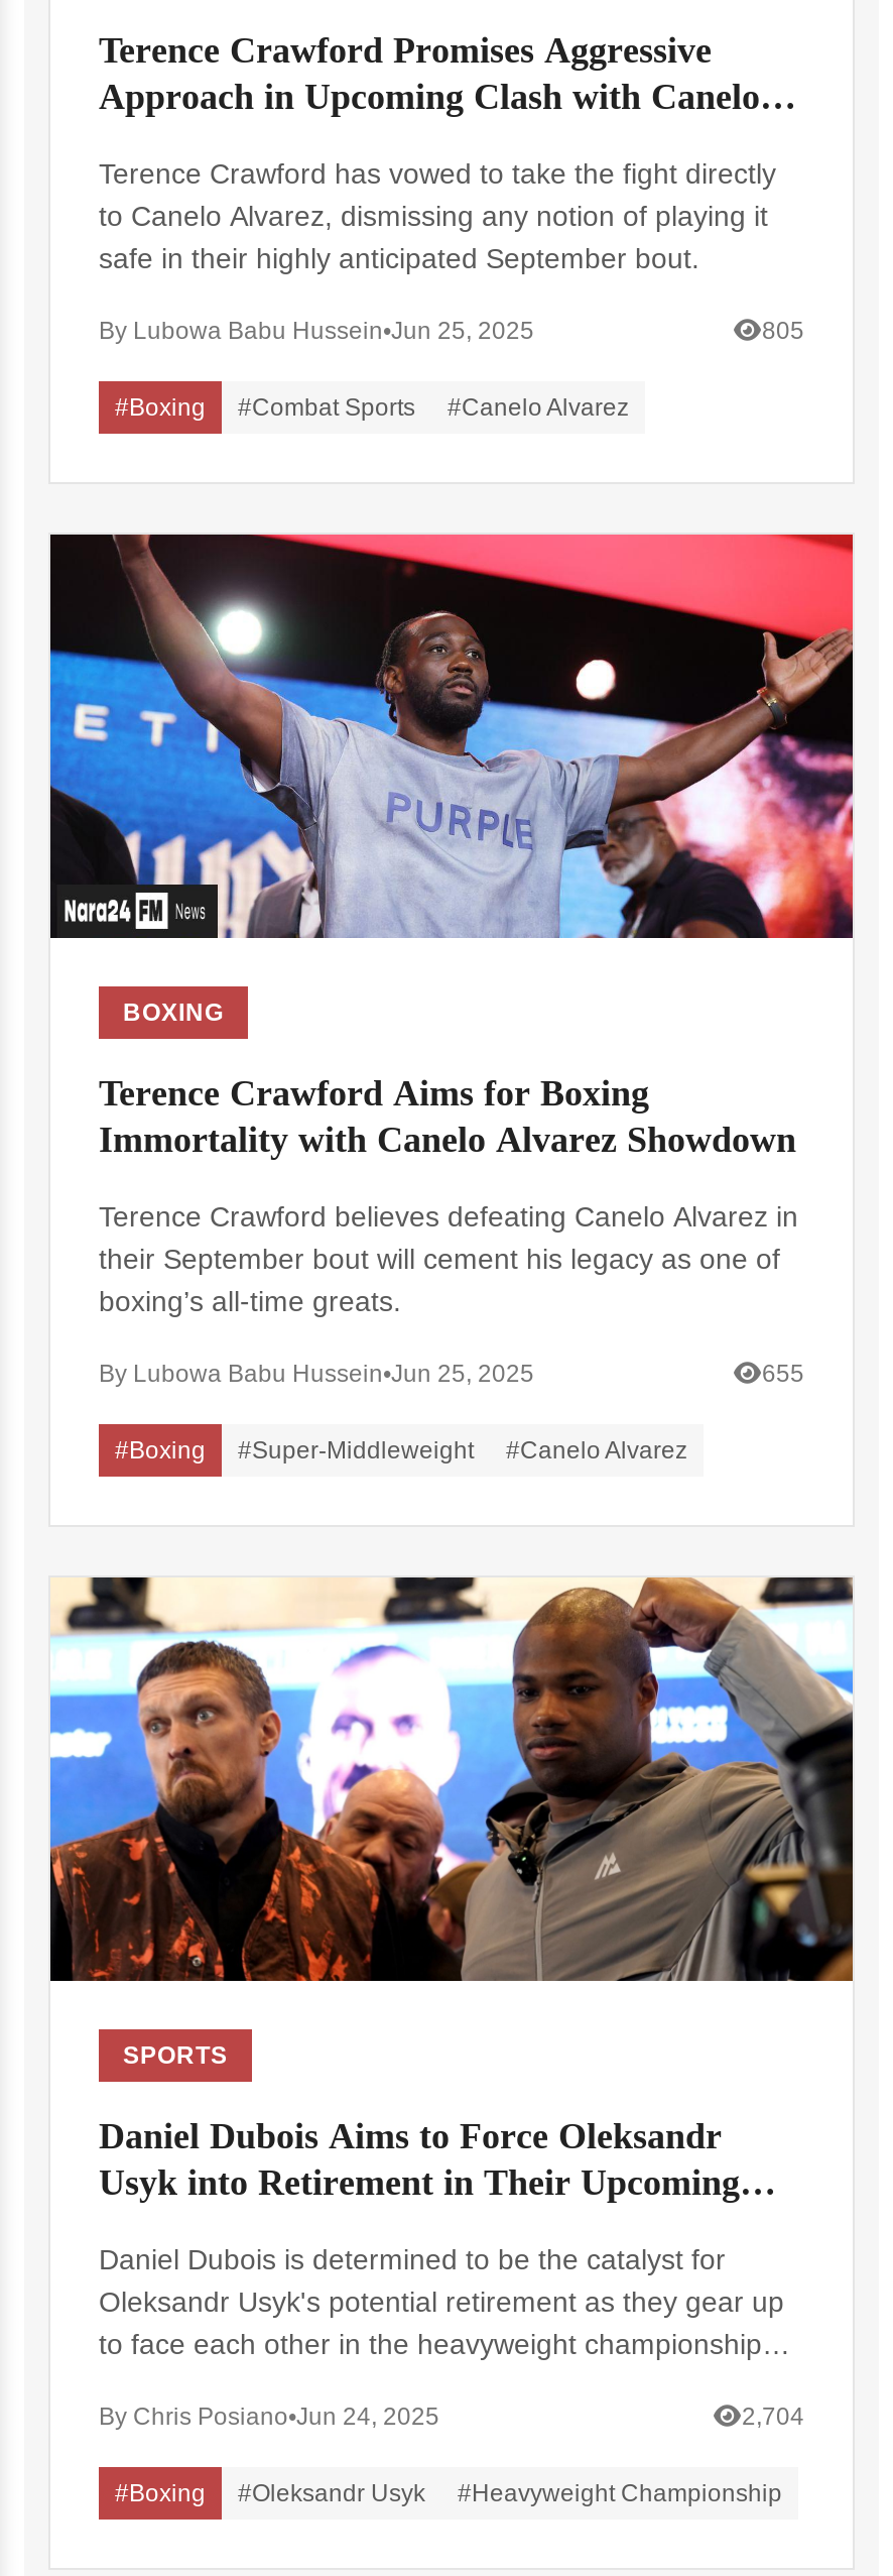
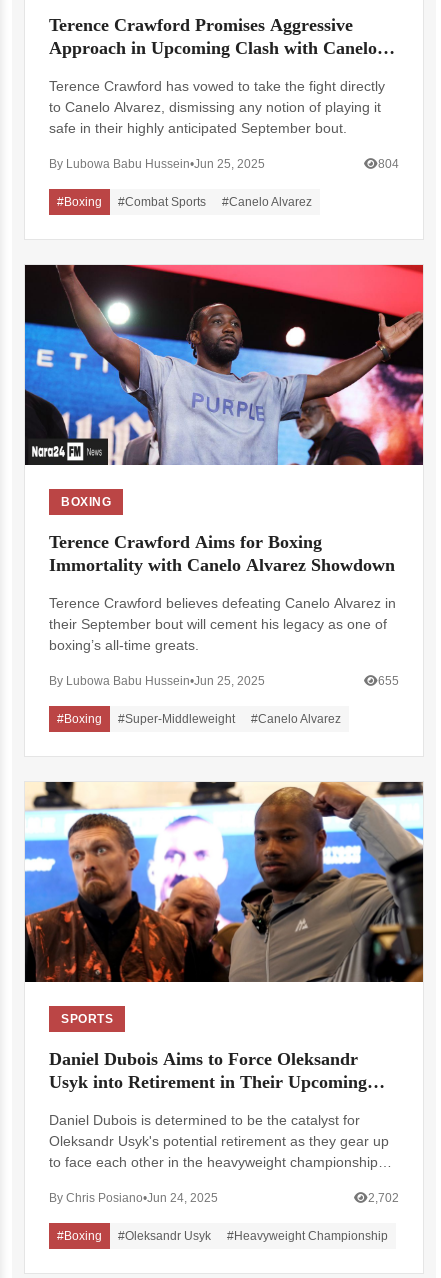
- 805
+ 804

- 2,704
+ 2,702
